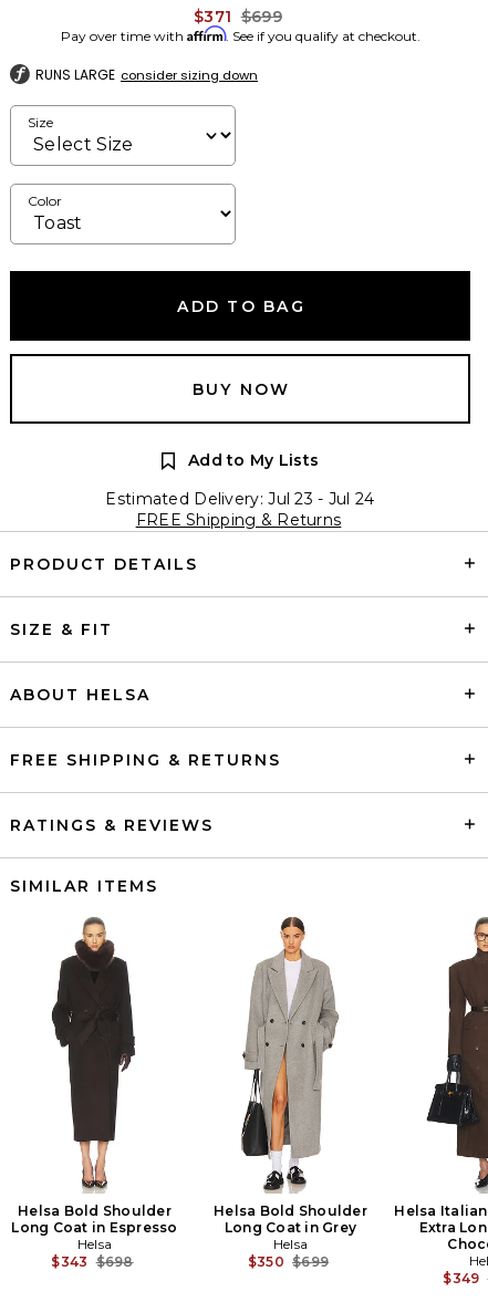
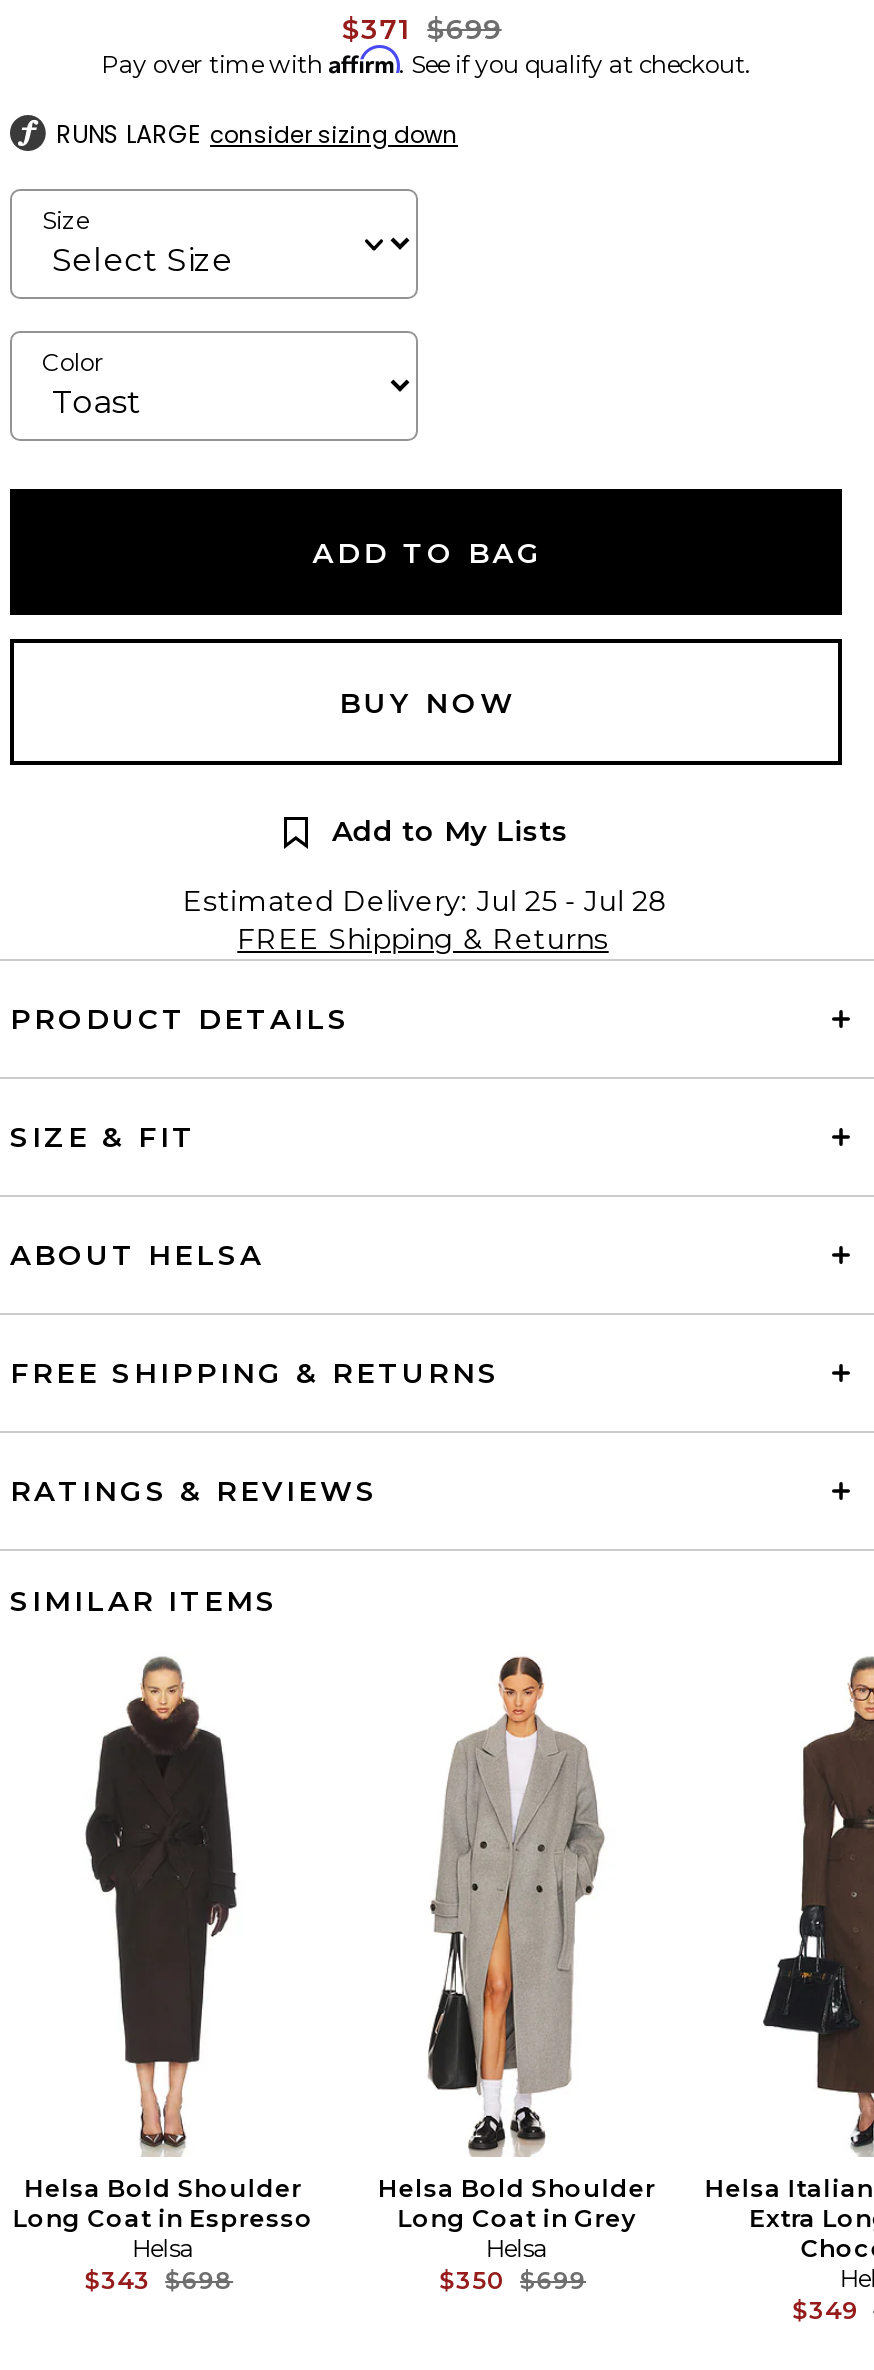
- Estimated Delivery: Jul 23 - Jul 24
+ Estimated Delivery: Jul 25 - Jul 28
